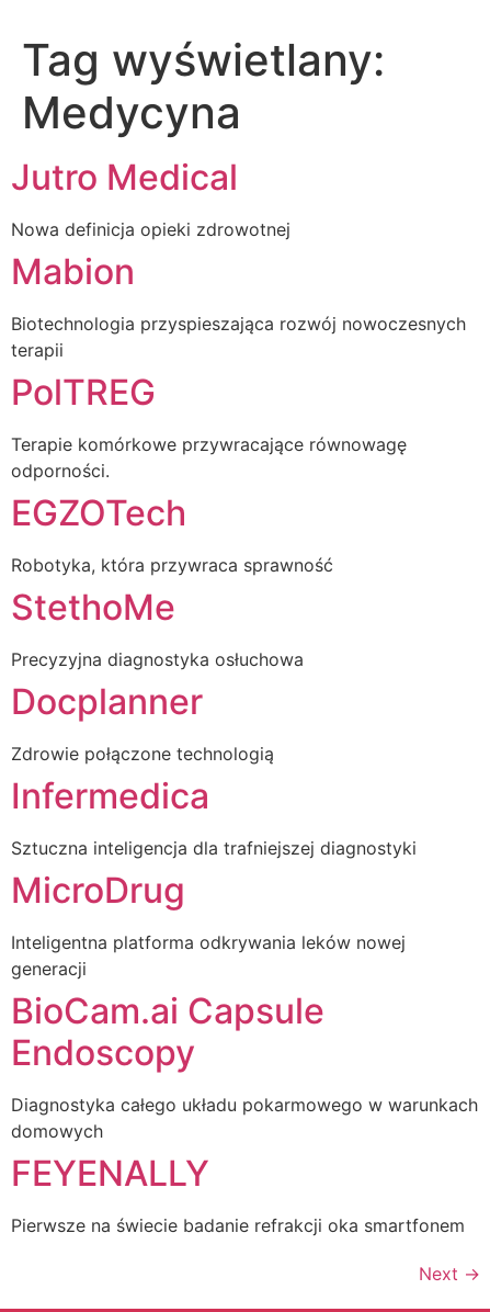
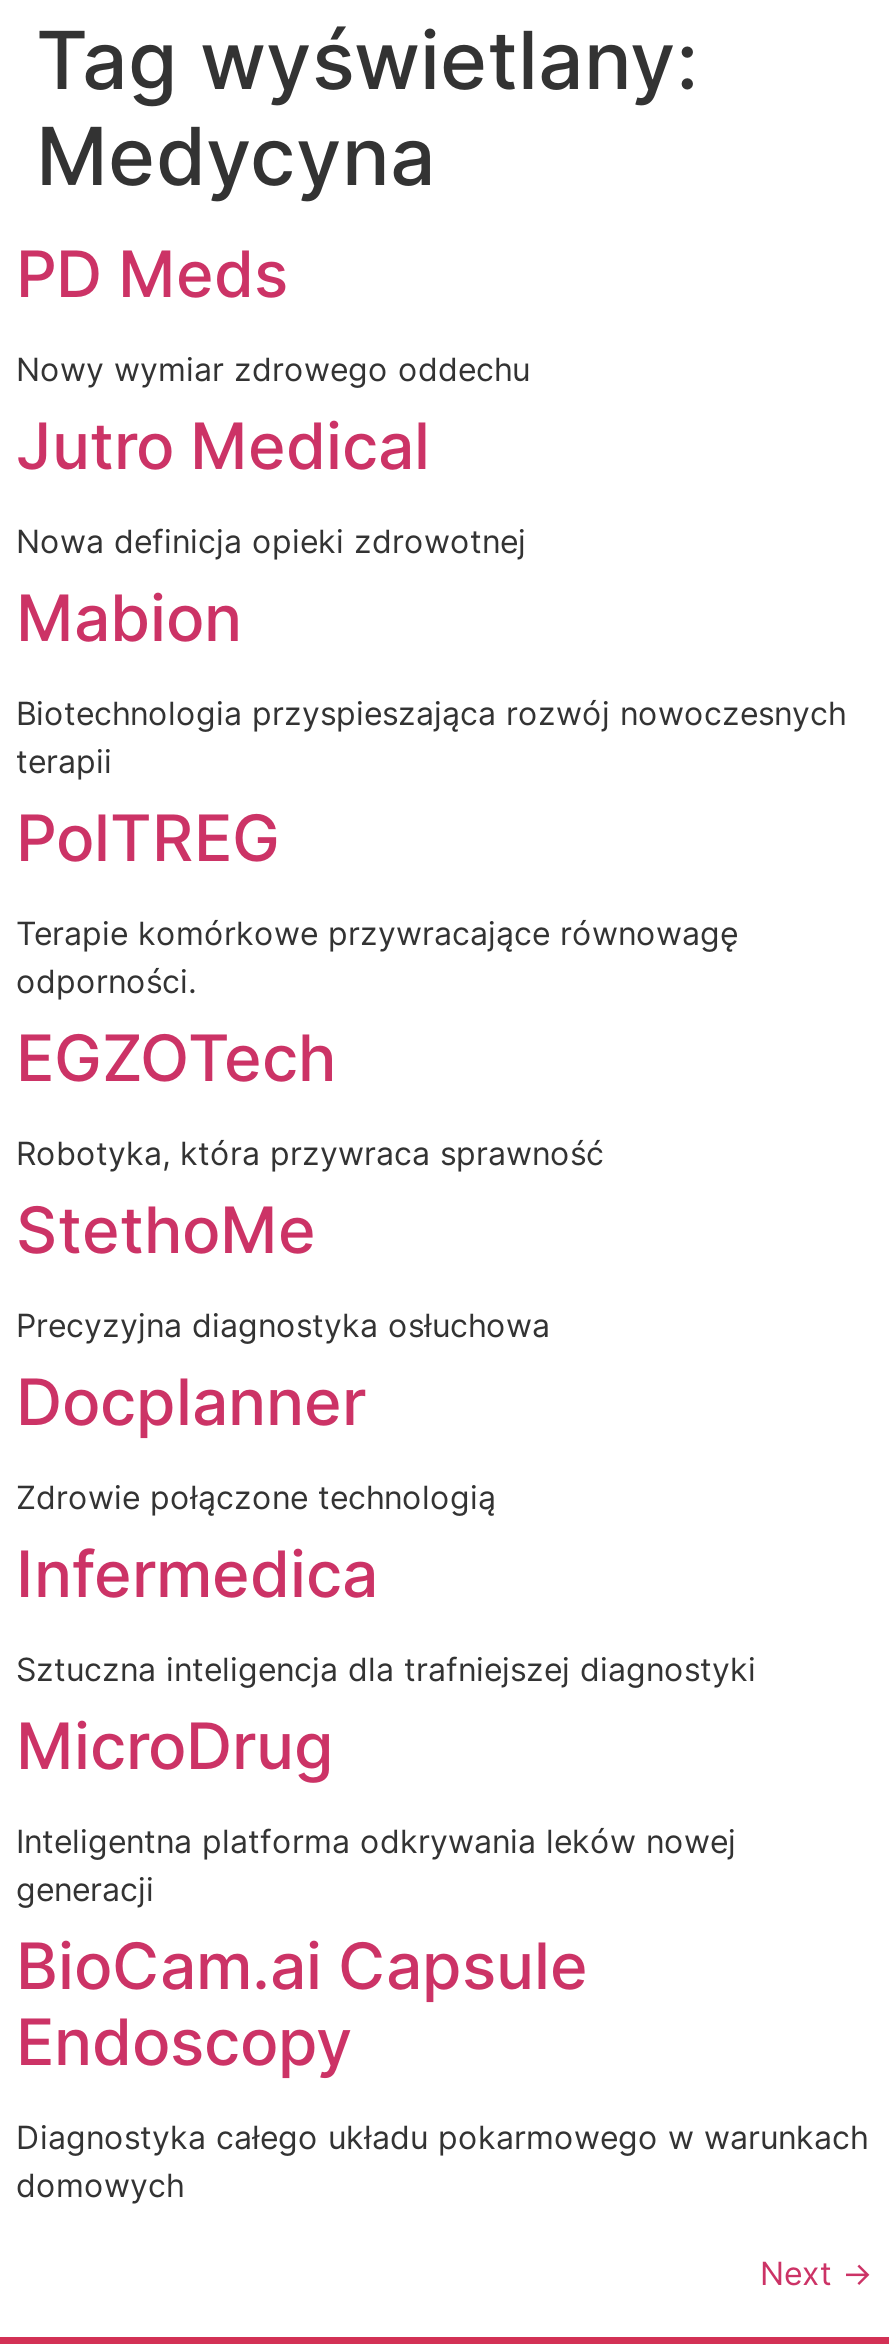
+ PD Meds
+ Nowy wymiar zdrowego oddechu

moved down: Jutro Medical | Nowa definicja opieki zdrowotnej | Mabion | ... | Diagnostyka całego układu pokarmowego w warunkach | domowych

- FEYENALLY
- Pierwsze na świecie badanie refrakcji oka smartfonem
